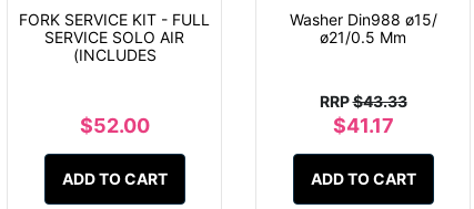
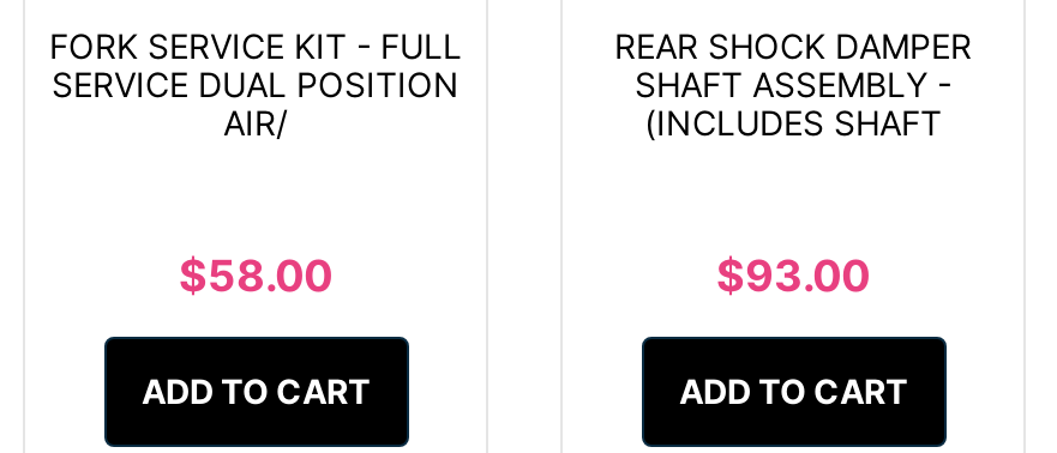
- Washer Din988 ø15/
- ø21/0.5 Mm
+ REAR SHOCK DAMPER
+ SHAFT ASSEMBLY -
+ (INCLUDES SHAFT

- SERVICE SOLO AIR
- (INCLUDES
+ SERVICE DUAL POSITION
+ AIR/

- RRP$43.33
- $41.17
+ $93.00

- $52.00
+ $58.00
